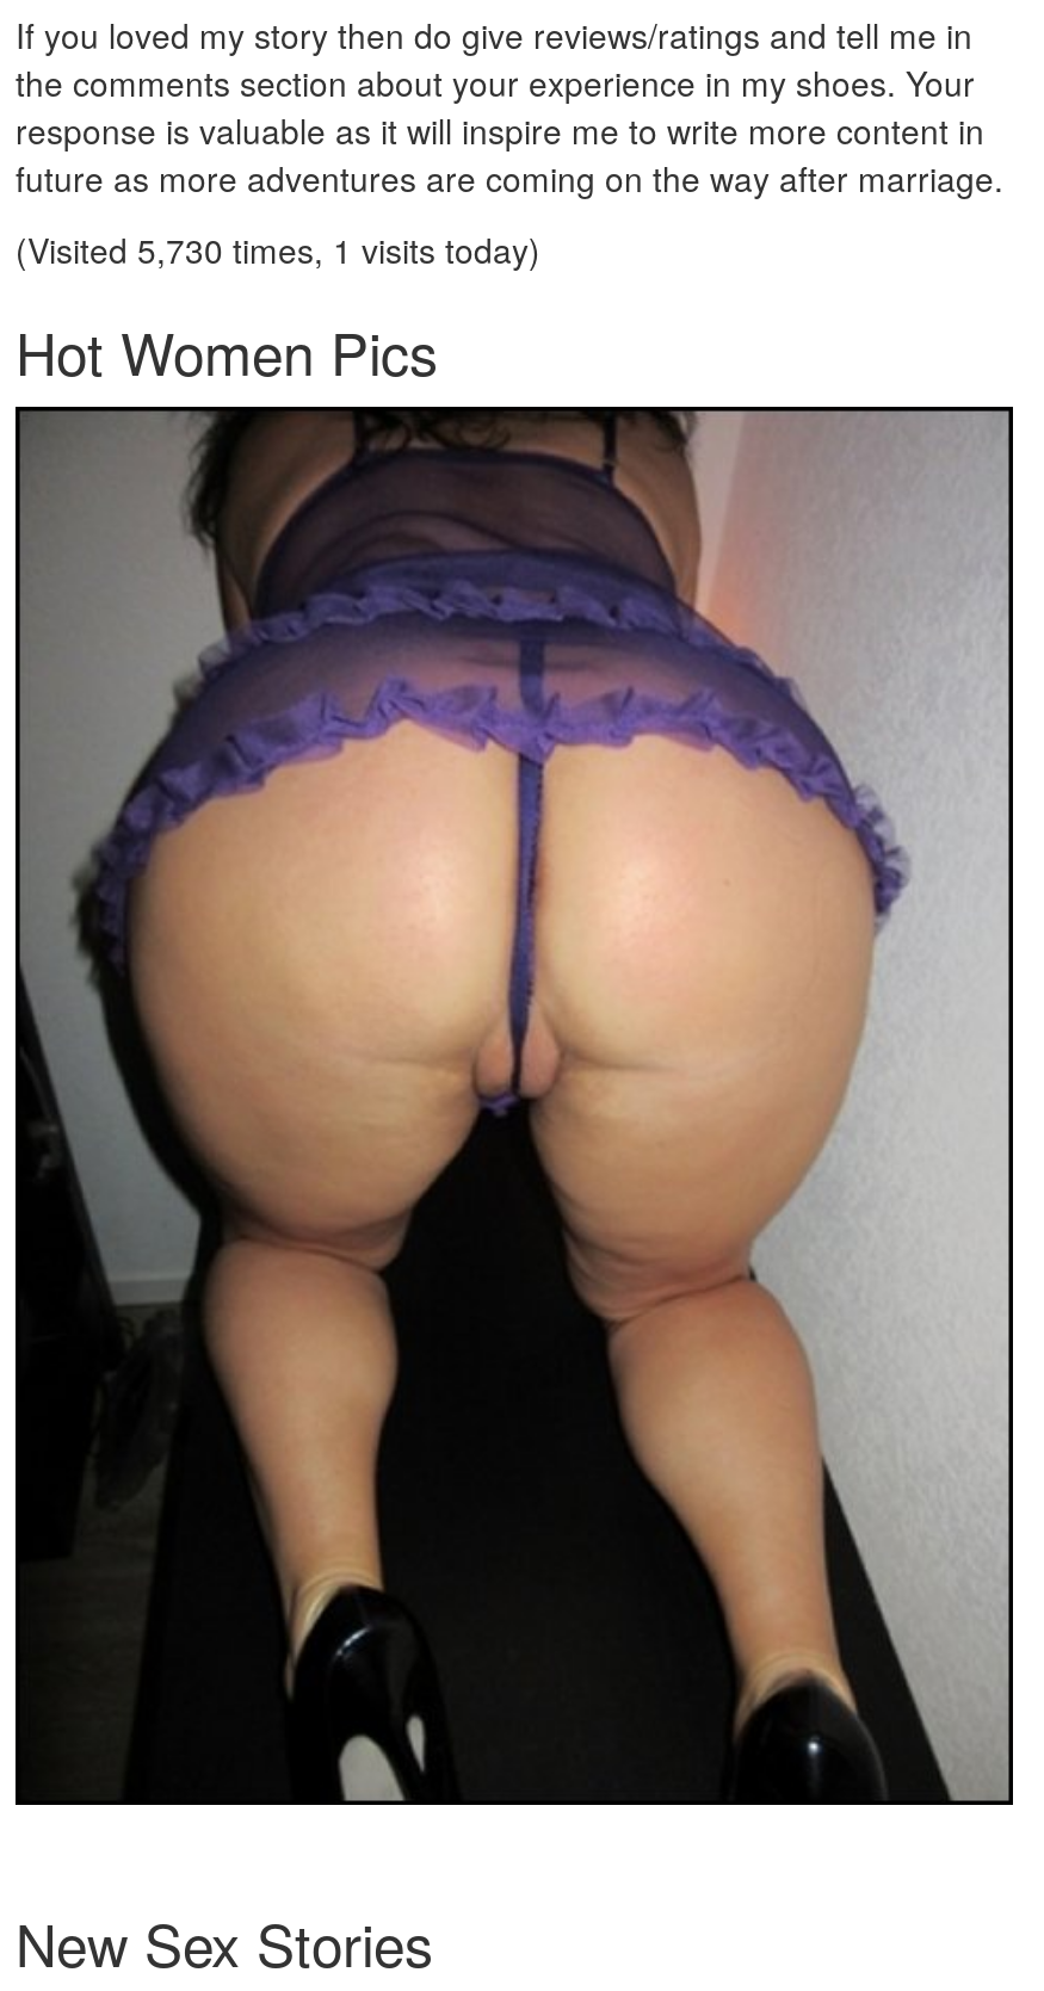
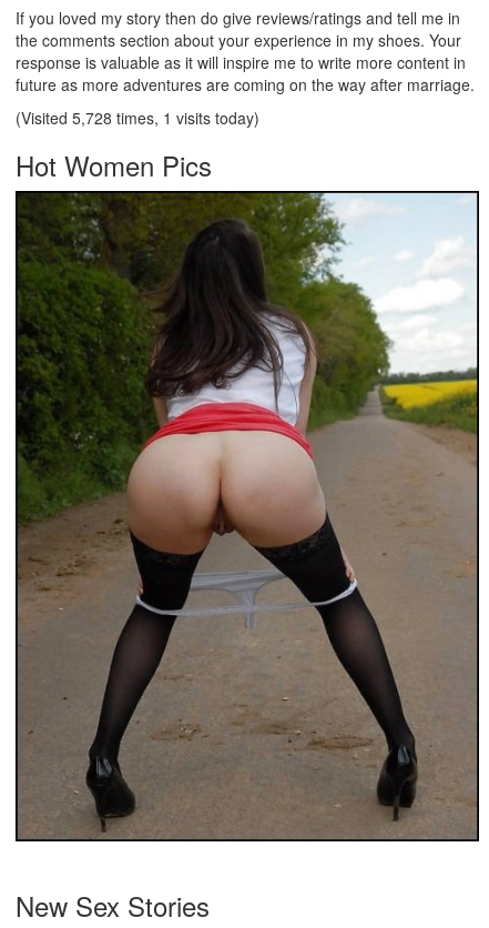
- (Visited 5,730 times, 1 visits today)
+ (Visited 5,728 times, 1 visits today)

- [image]
+ [image]
